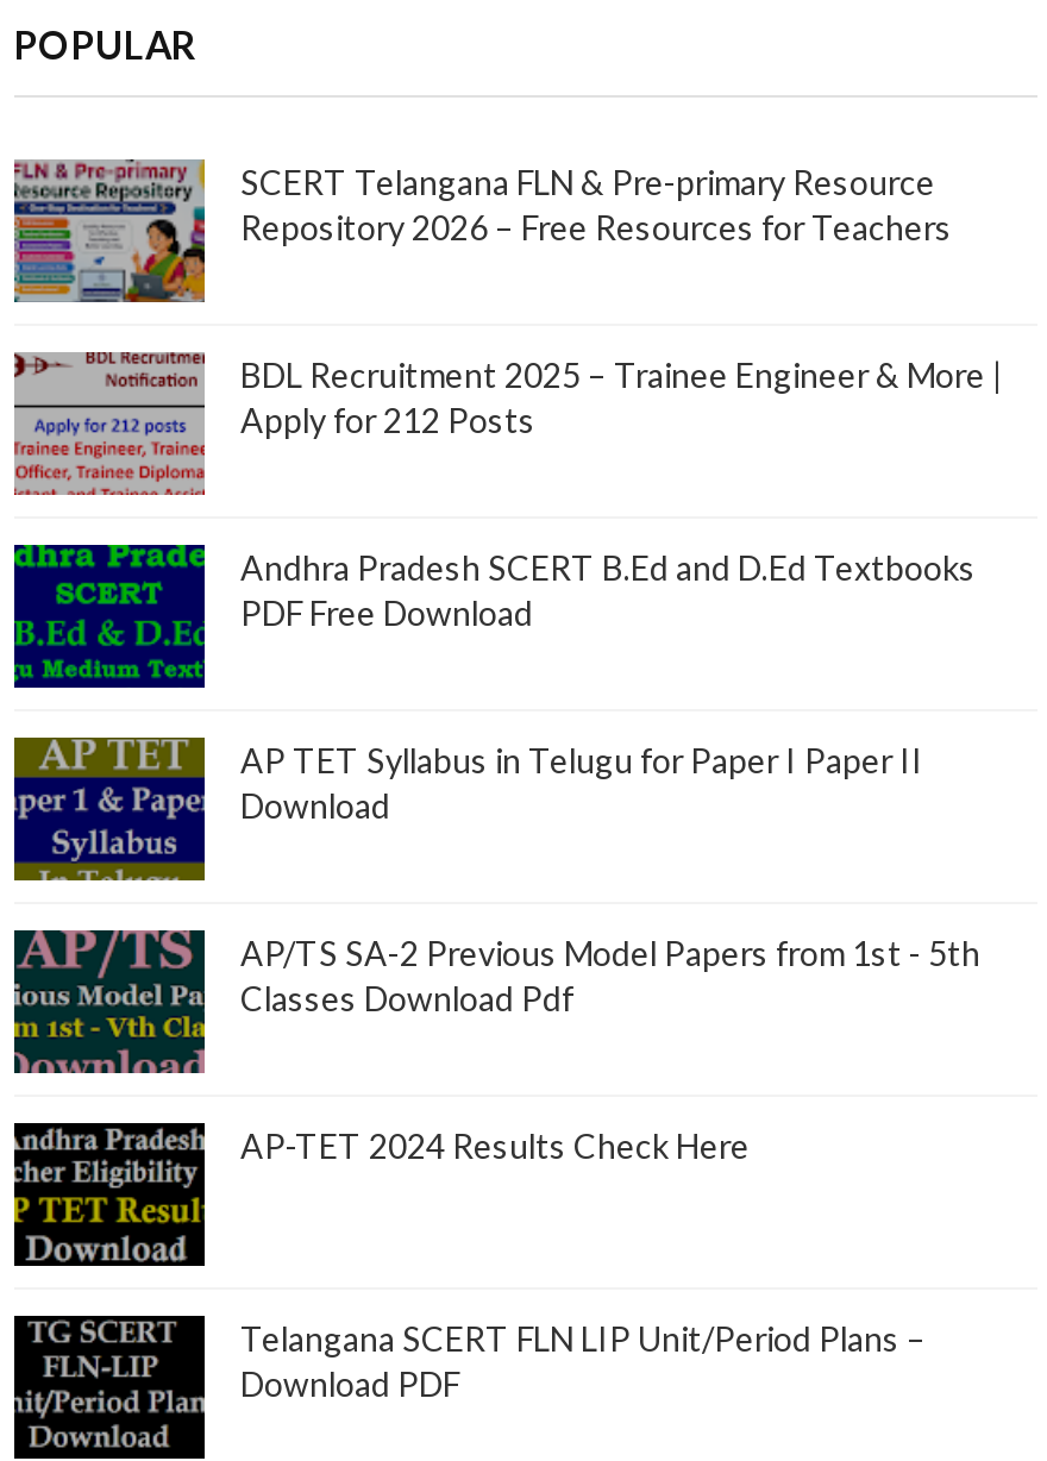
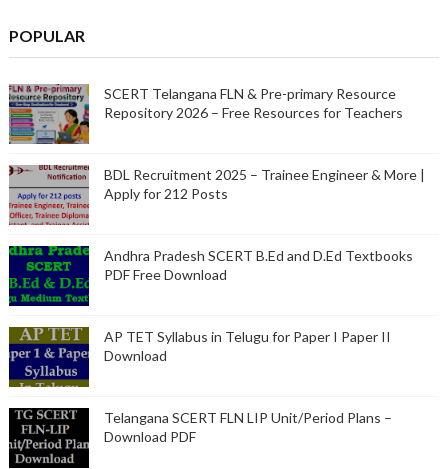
- [image]
- AP/TS SA-2 Previous Model Papers from 1st - 5th
- Classes Download Pdf

- [image]
- AP-TET 2024 Results Check Here
